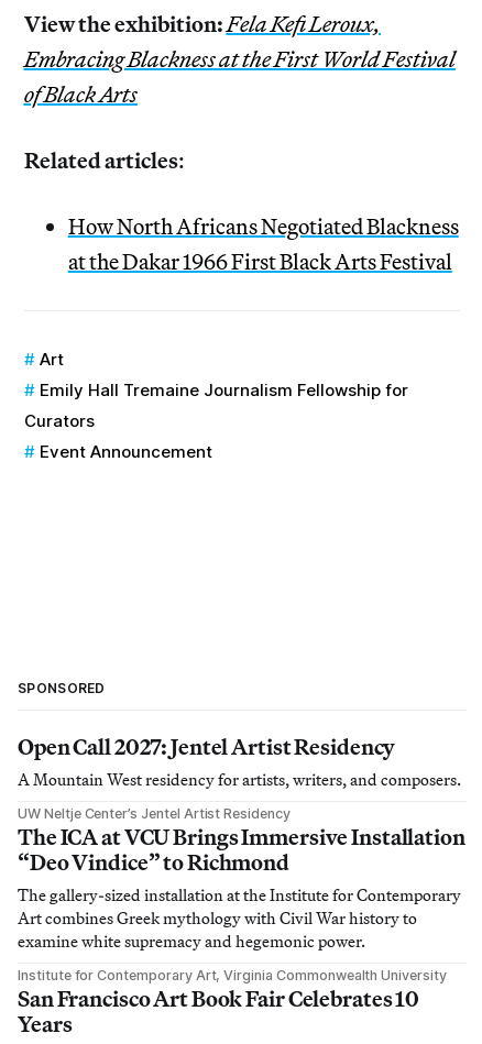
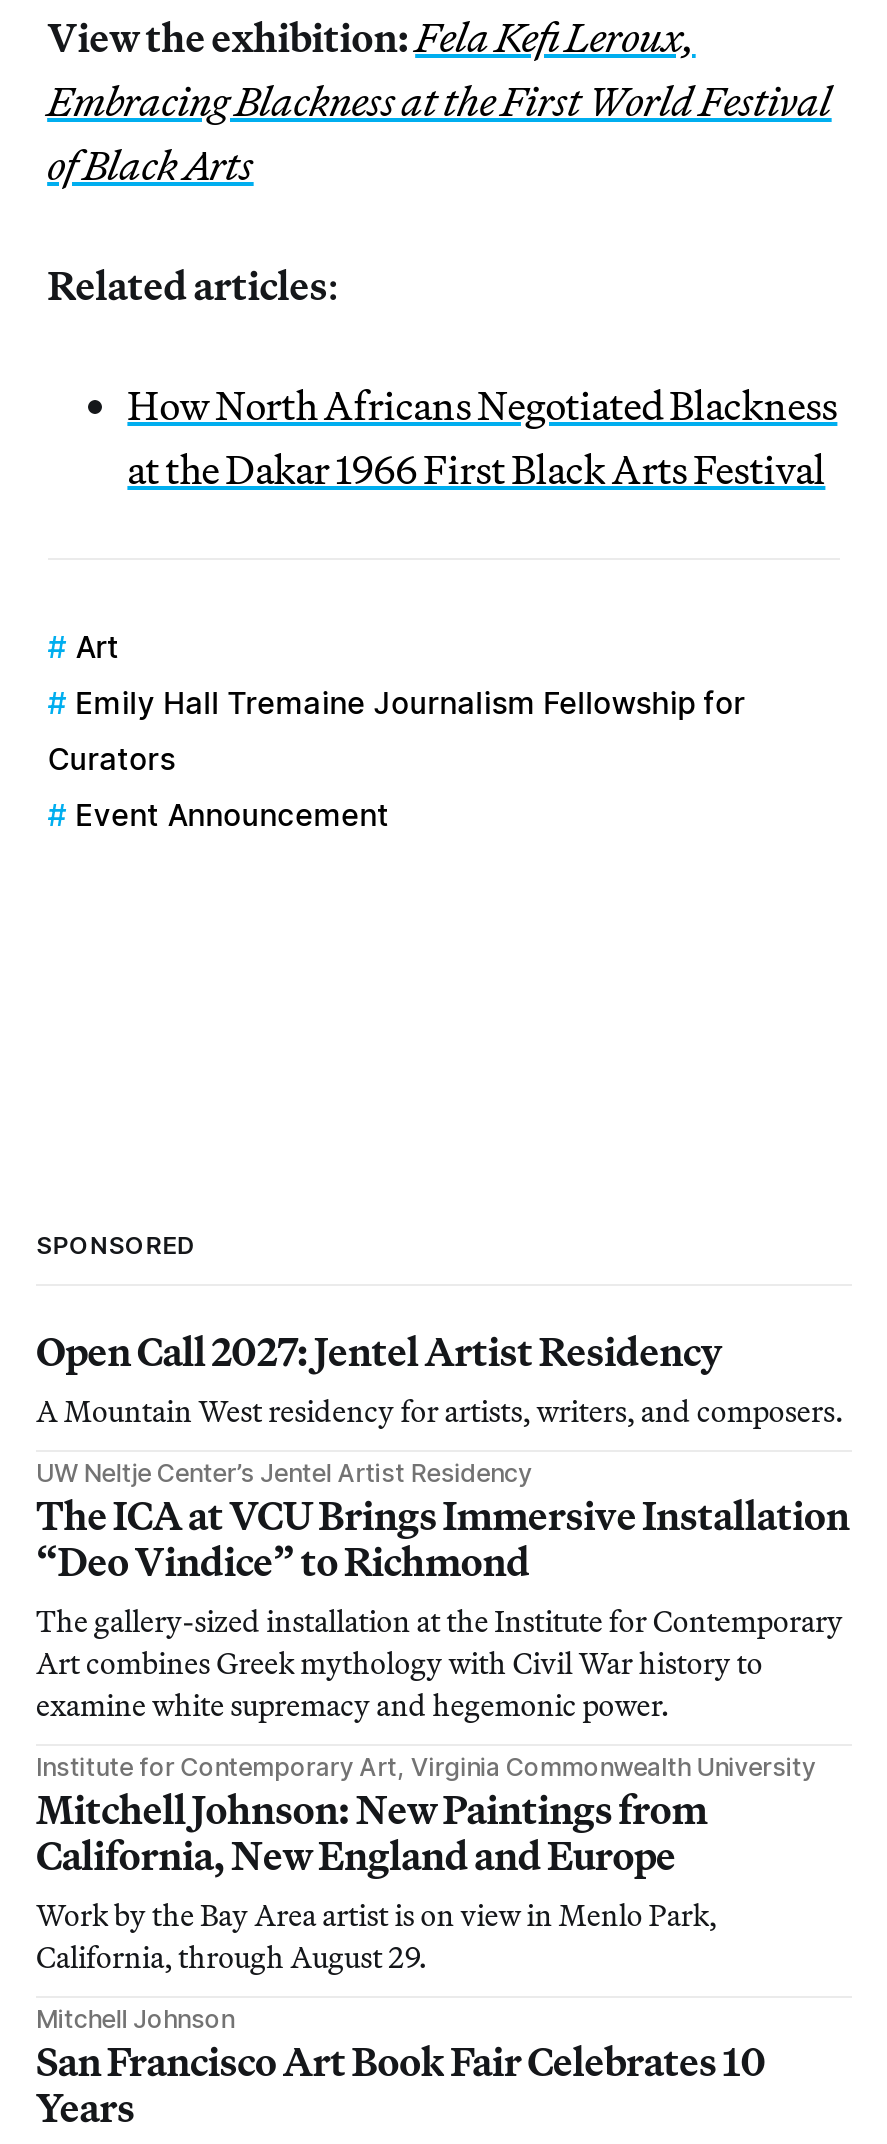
+ Mitchell Johnson: New Paintings from
+ California, New England and Europe
+ Work by the Bay Area artist is on view in Menlo Park,
+ California, through August 29.
+ Mitchell Johnson
